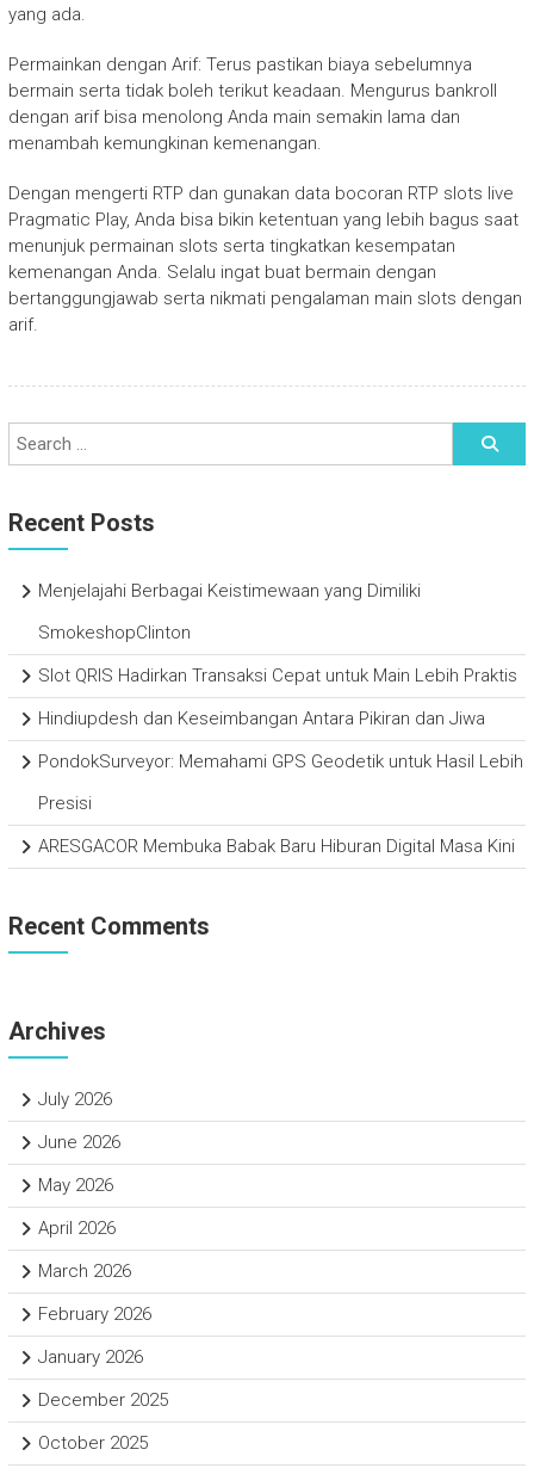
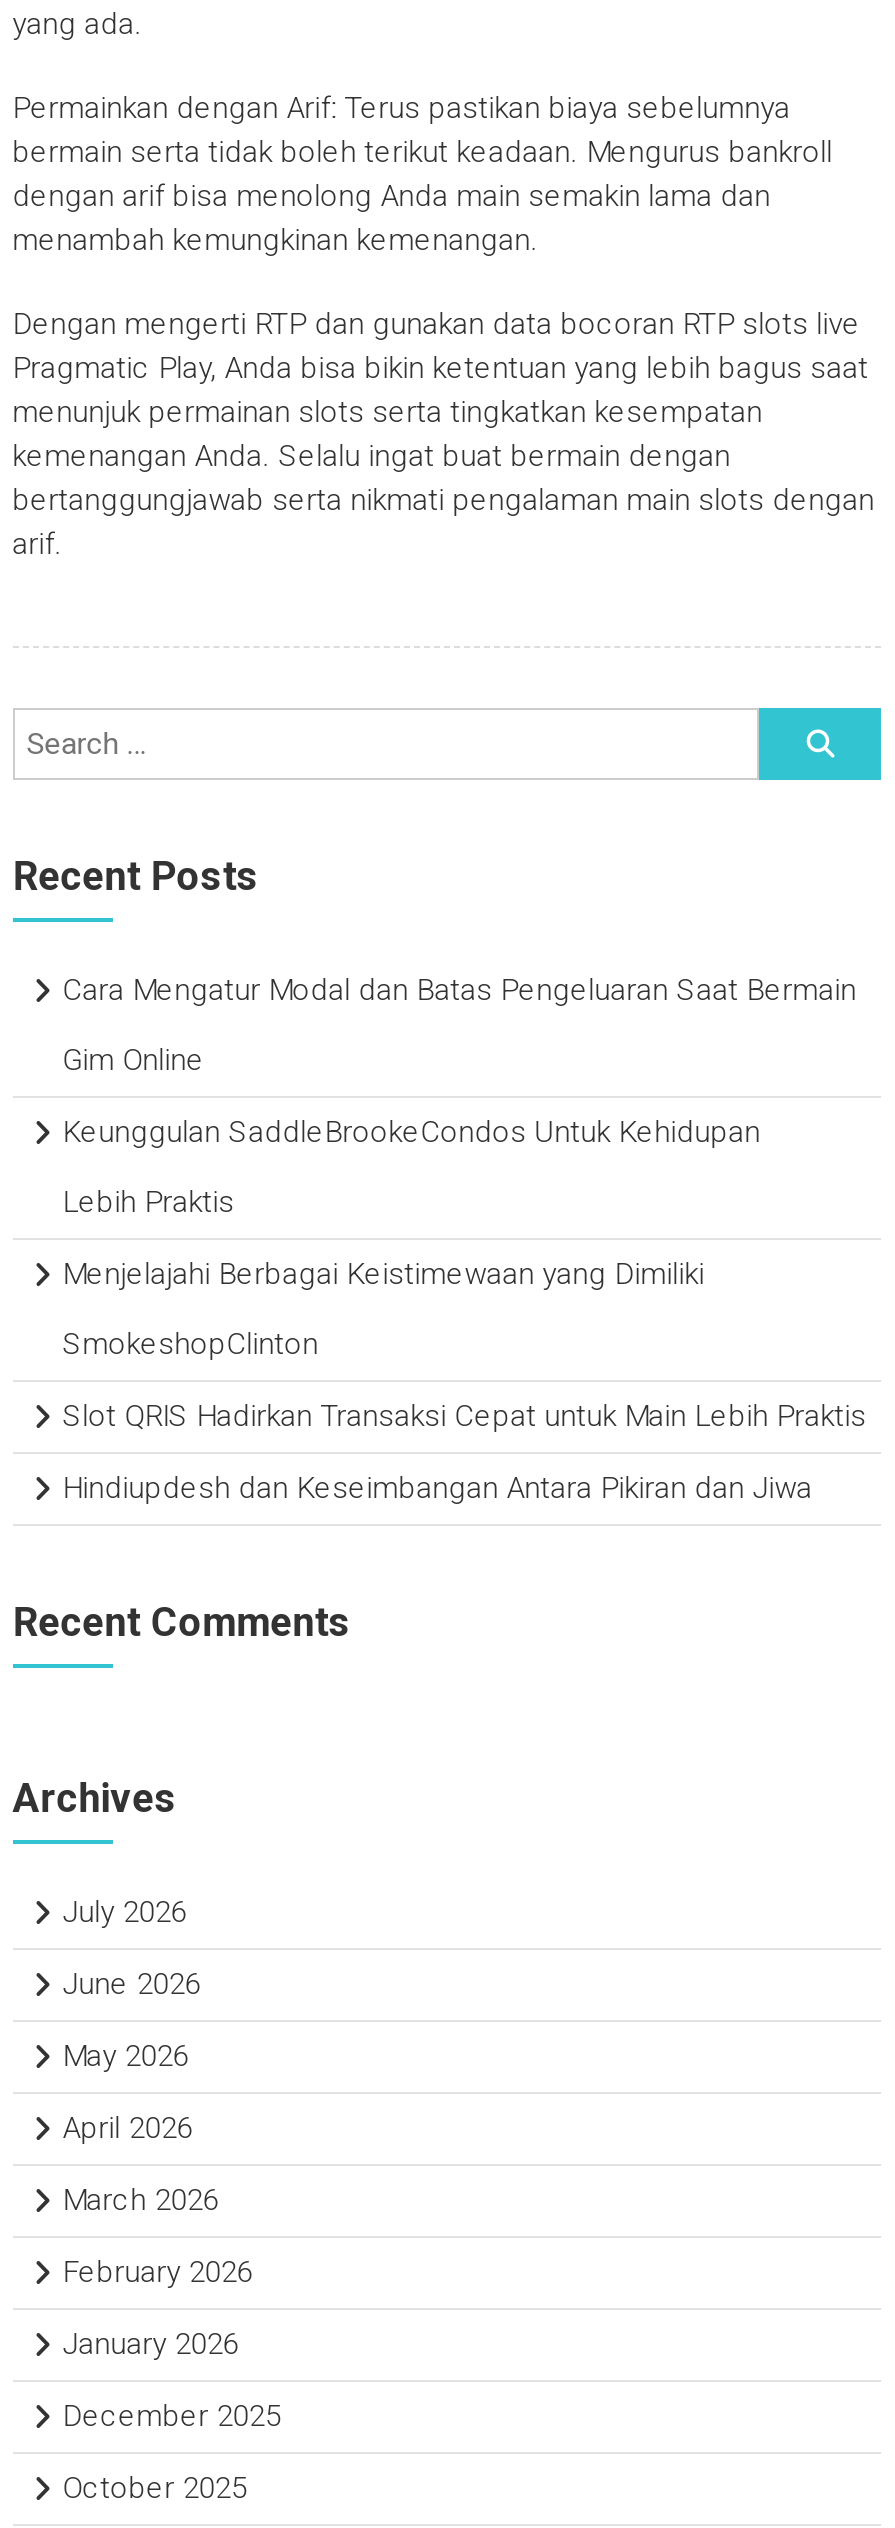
+ Cara Mengatur Modal dan Batas Pengeluaran Saat Bermain
+ Gim Online
+ Keunggulan SaddleBrookeCondos Untuk Kehidupan
+ Lebih Praktis

moved down: Menjelajahi Berbagai Keistimewaan yang Dimiliki | SmokeshopClinton | Slot QRIS Hadirkan Transaksi Cepat untuk Main Lebih Praktis | Hindiupdesh dan Keseimbangan Antara Pikiran dan Jiwa

- PondokSurveyor: Memahami GPS Geodetik untuk Hasil Lebih
- Presisi
- ARESGACOR Membuka Babak Baru Hiburan Digital Masa Kini
